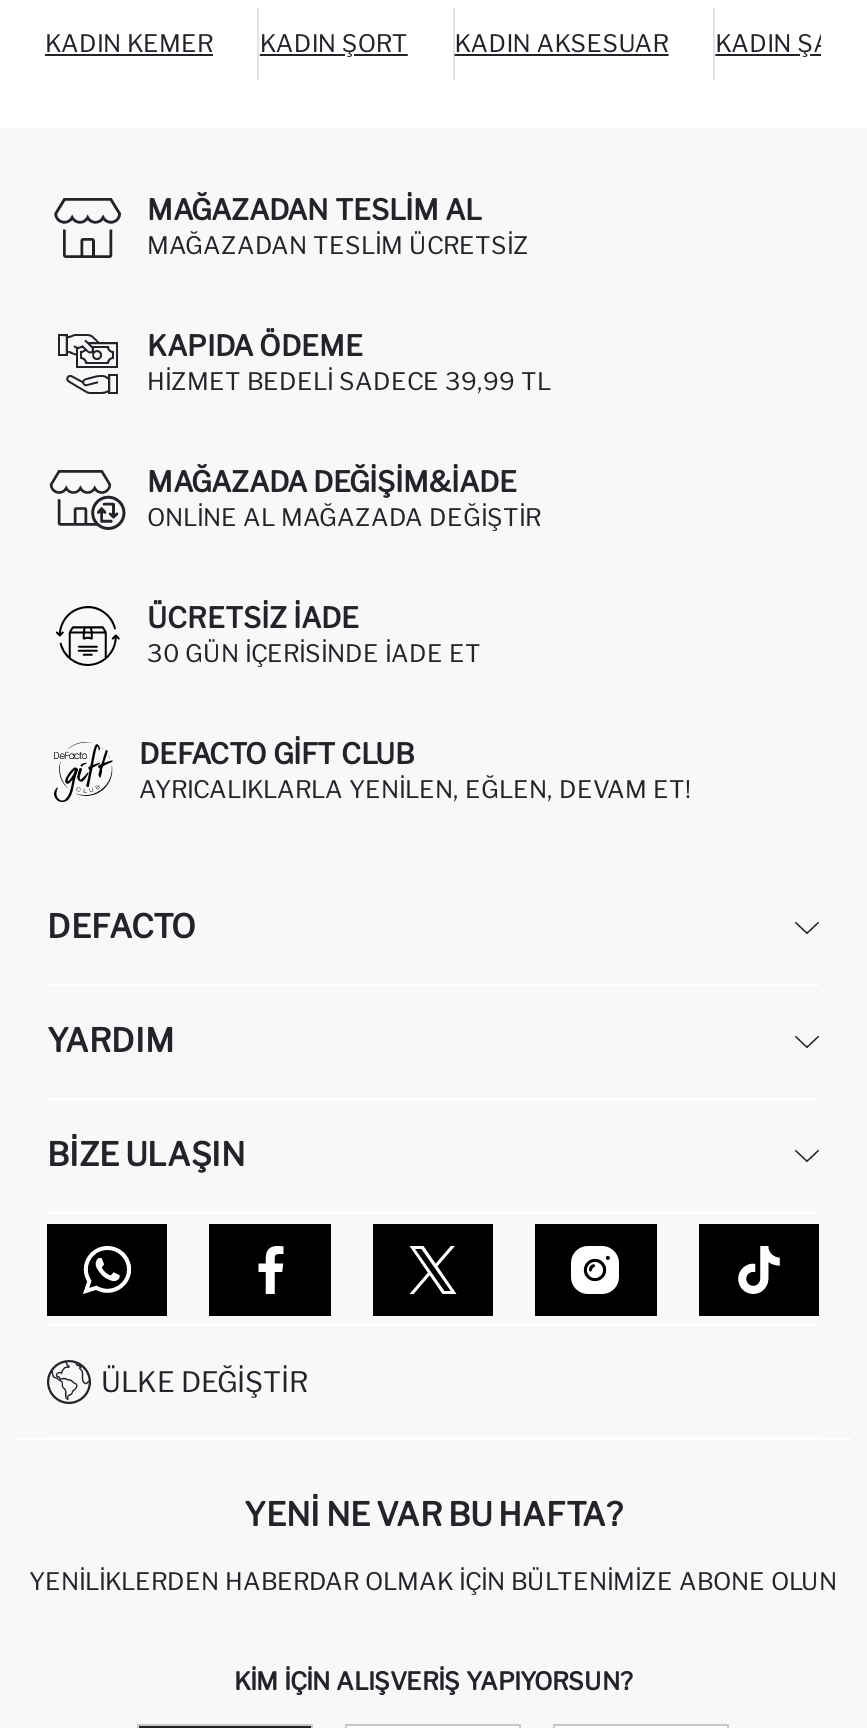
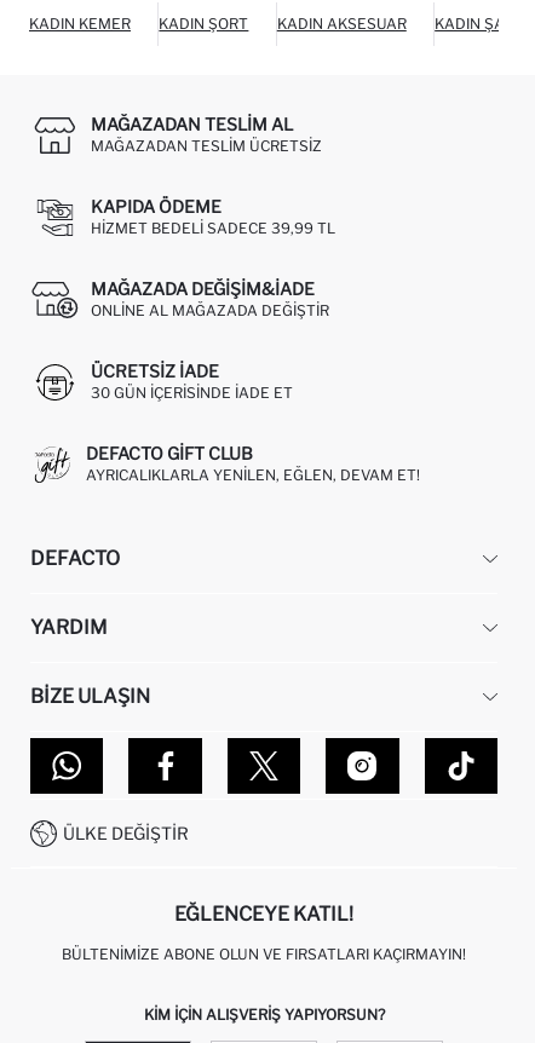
- YENI NE VAR BU HAFTA?
+ EĞLENCEYE KATIL!

- YENILIKLERDEN HABERDAR OLMAK İÇIN BÜLTENIMIZE ABONE OLUN
+ BÜLTENIMIZE ABONE OLUN VE FIRSATLARI KAÇIRMAYIN!
